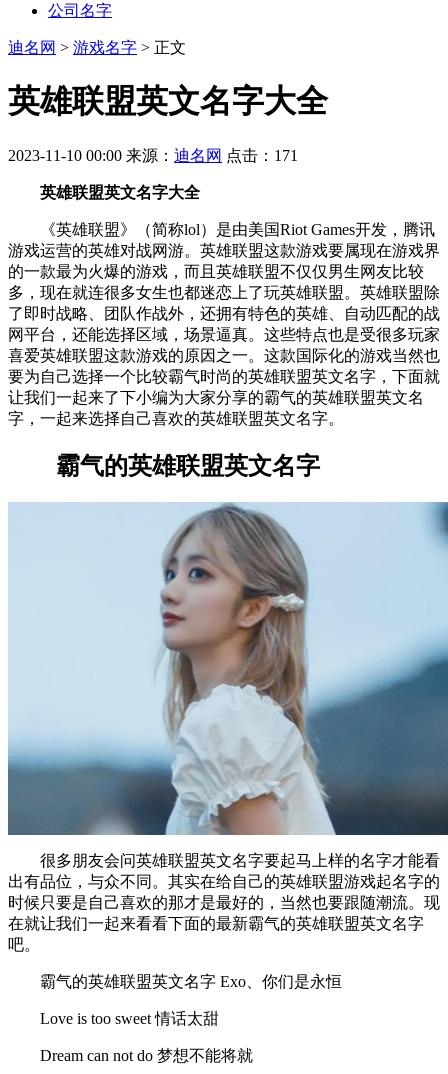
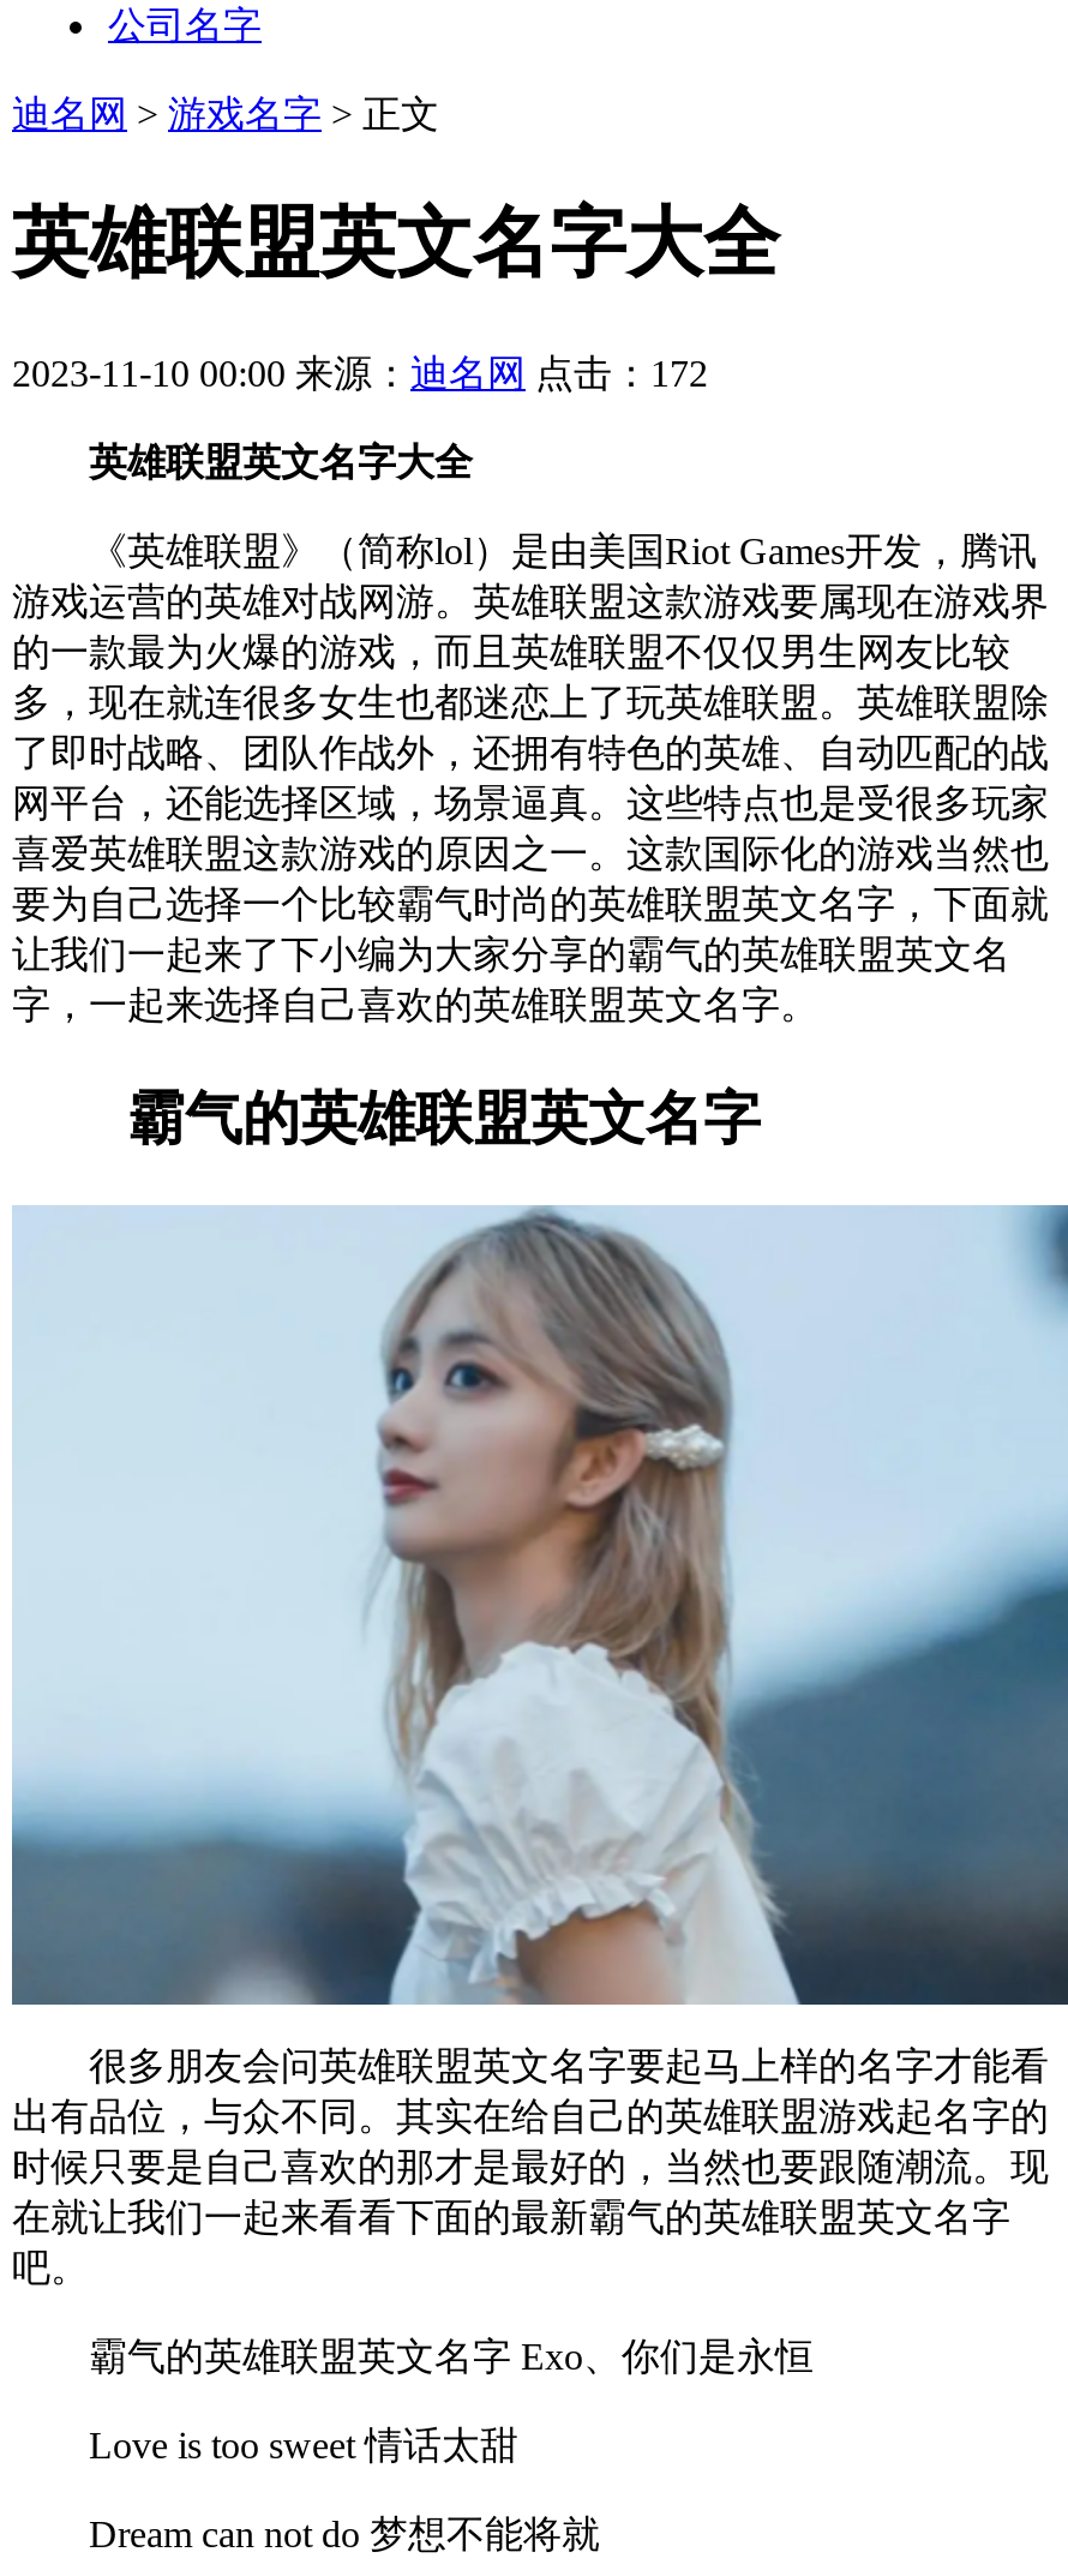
- 2023-11-10 00:00来源：迪名网 点击：171
+ 2023-11-10 00:00来源：迪名网 点击：172
